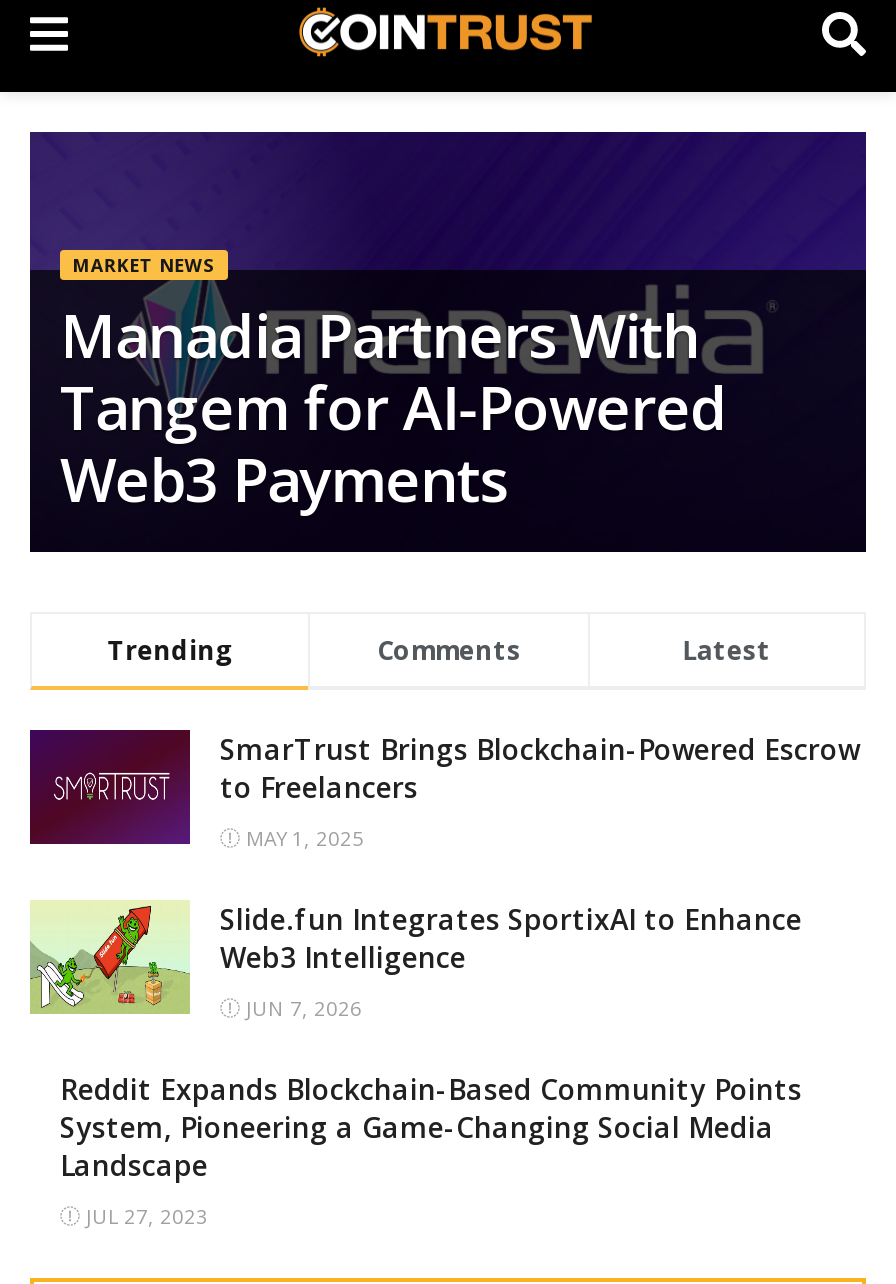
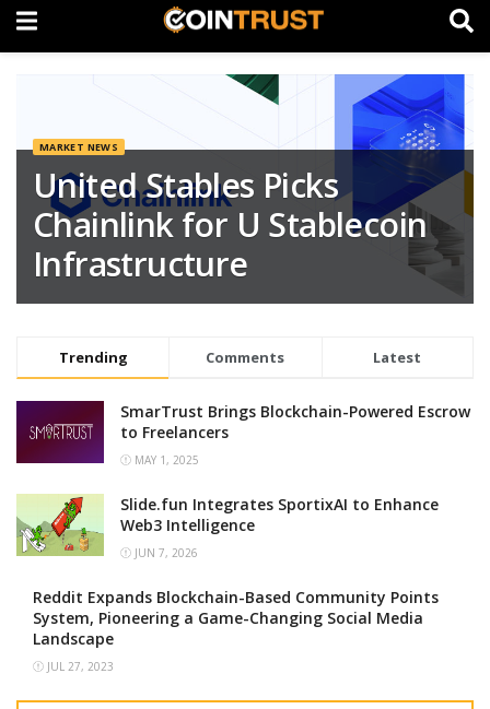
- [image]
- Manadia Partners With
- Tangem for AI-Powered
- Web3 Payments
+ [image]
+ United Stables Picks
+ Chainlink for U Stablecoin
+ Infrastructure
